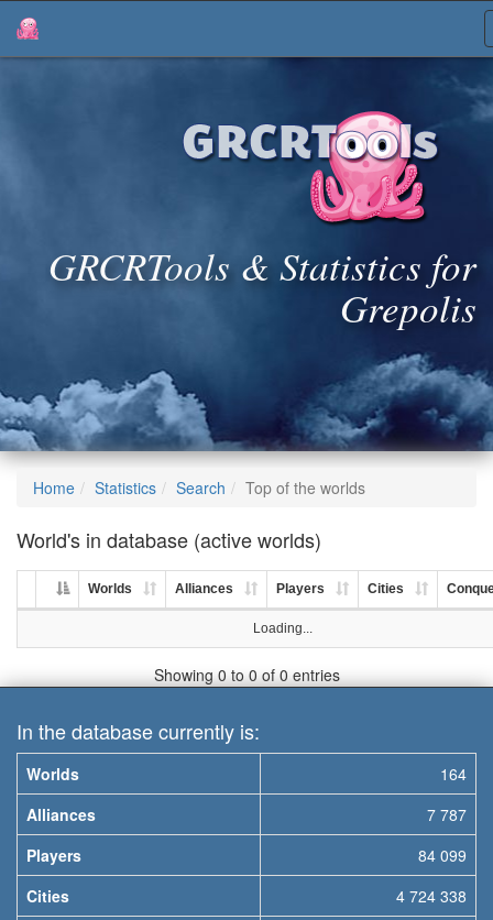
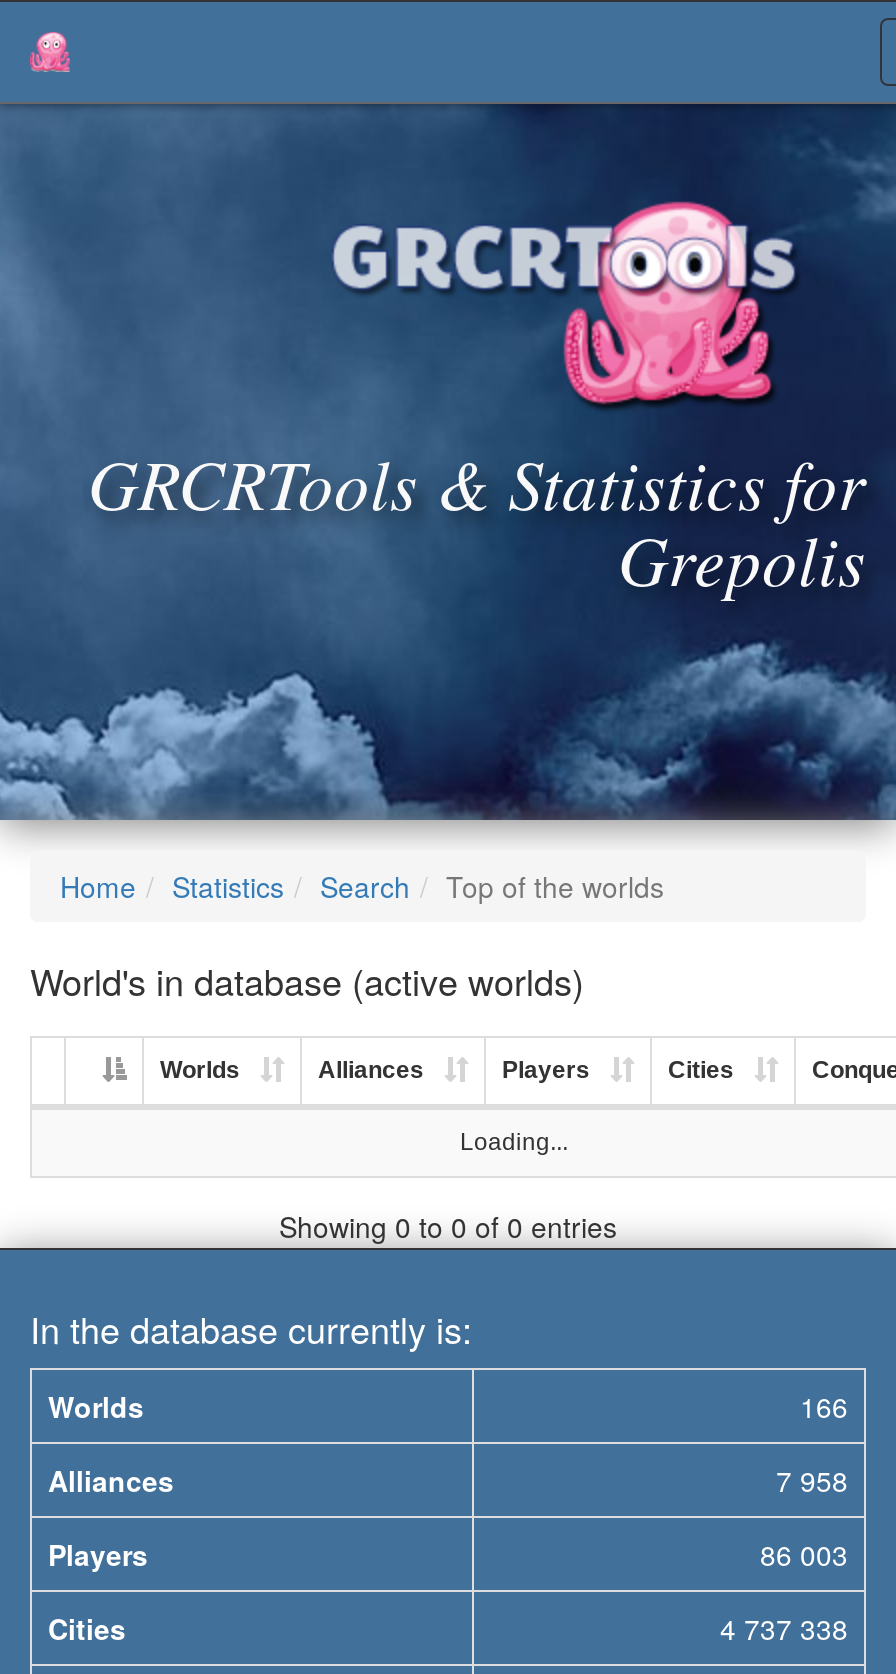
- 164
+ 166

- 7 787
+ 7 958

- 84 099
+ 86 003

- 4 724 338
+ 4 737 338
